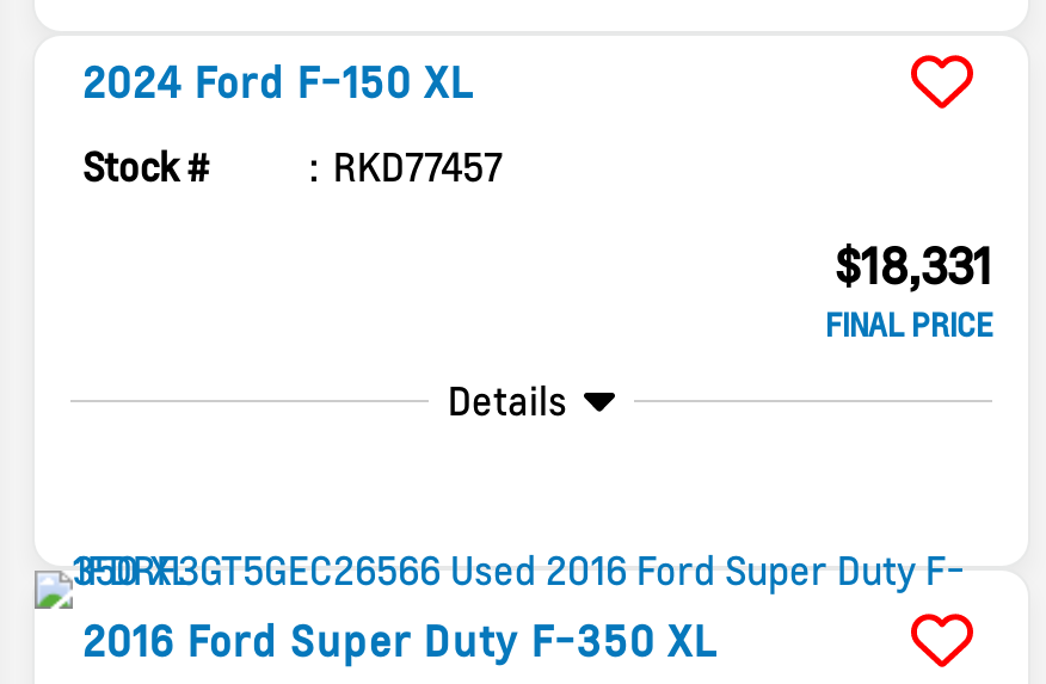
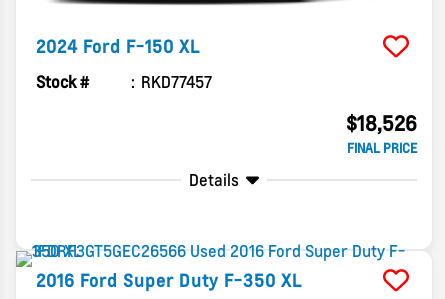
- $18,331
+ $18,526
